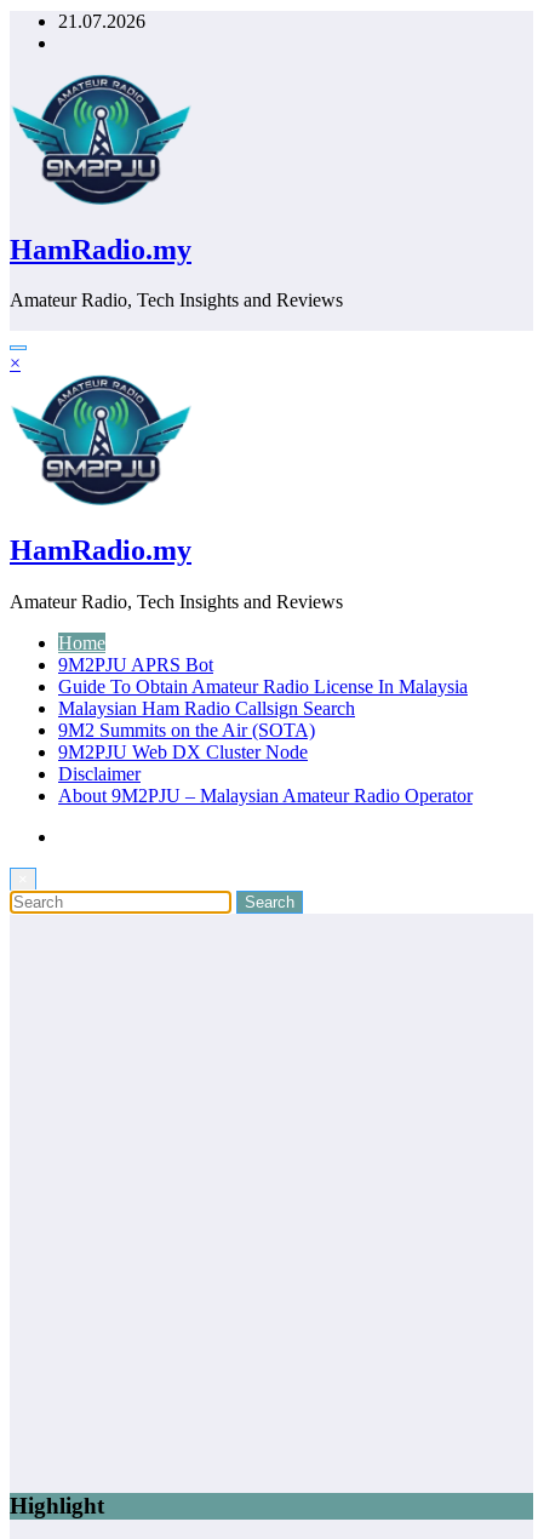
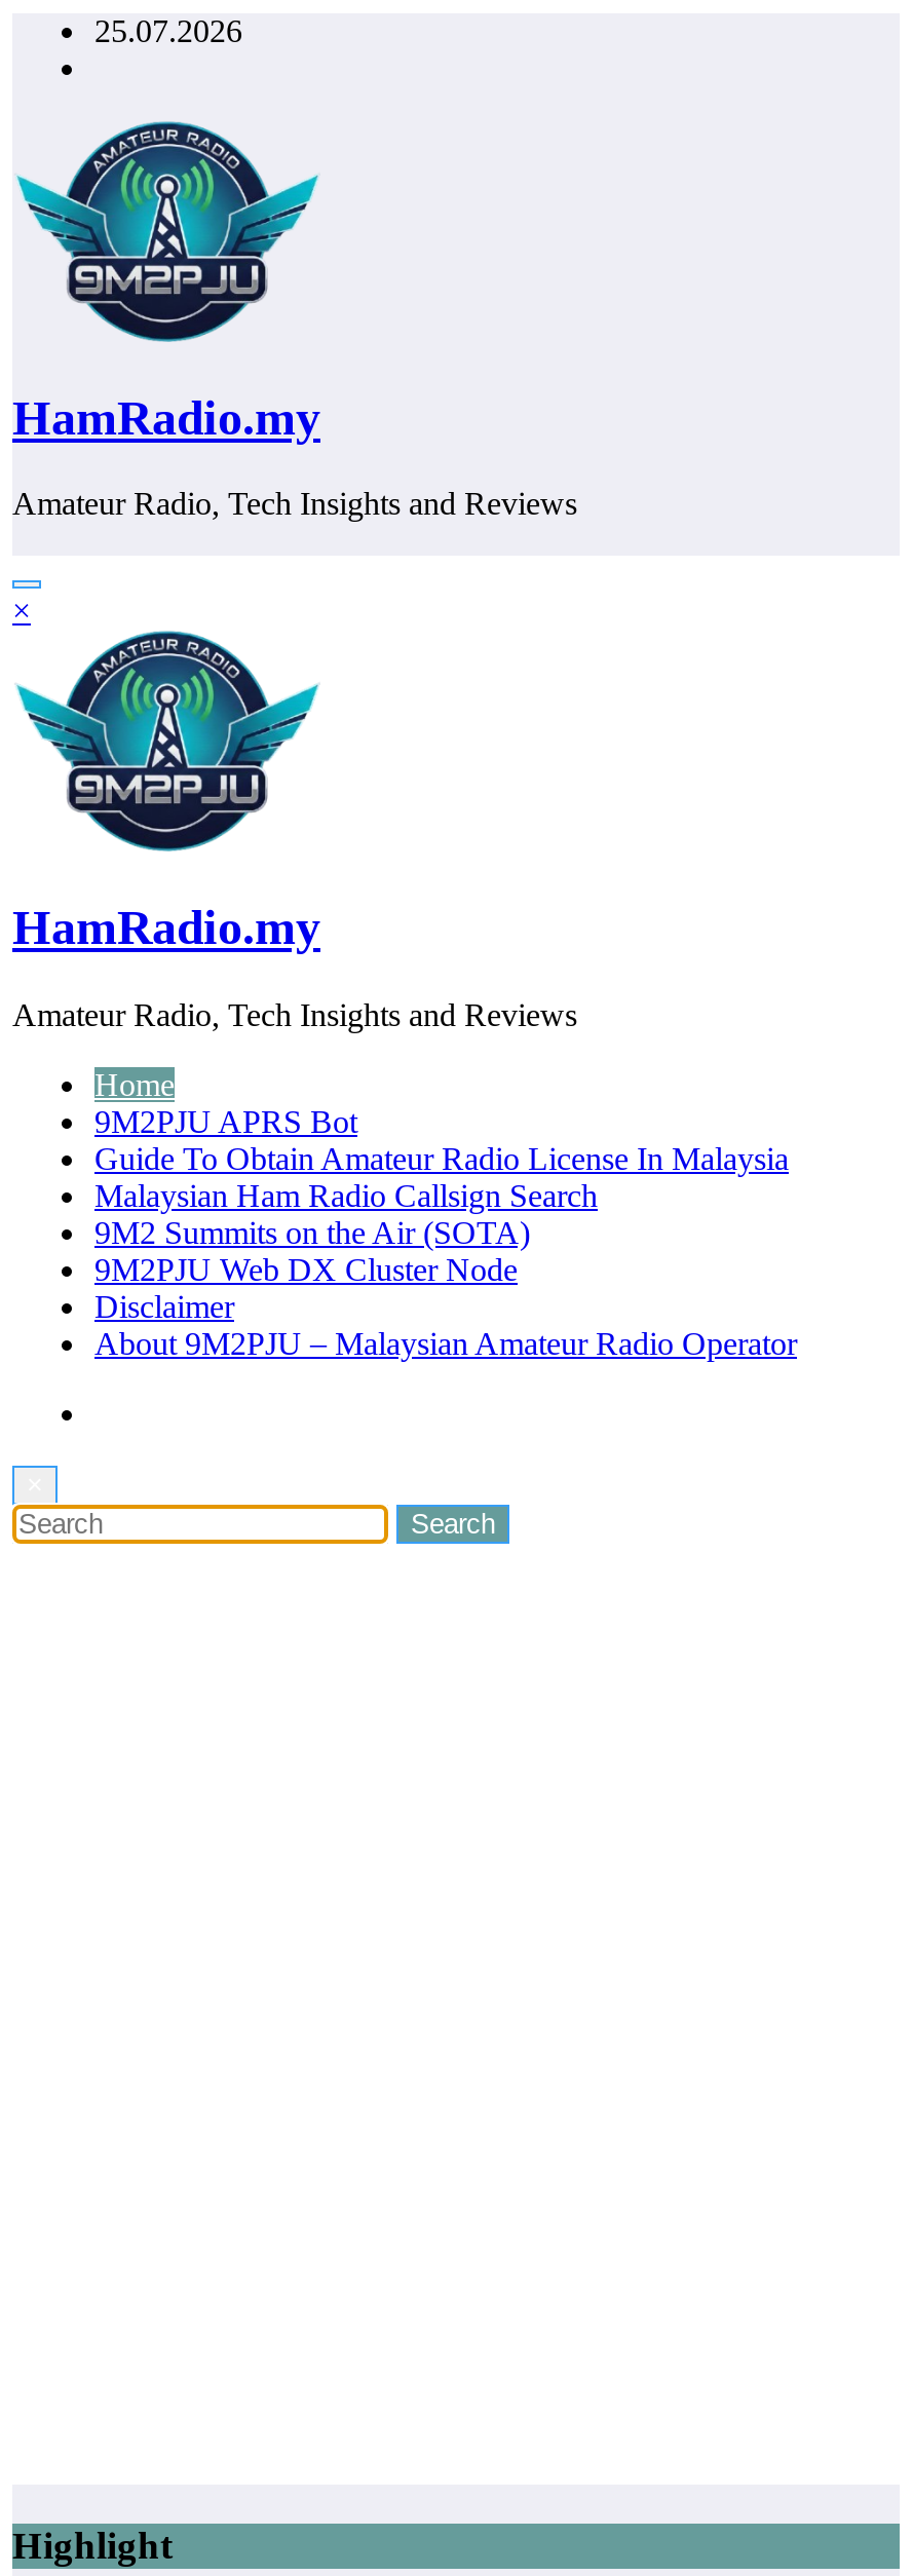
- 21.07.2026
+ 25.07.2026
